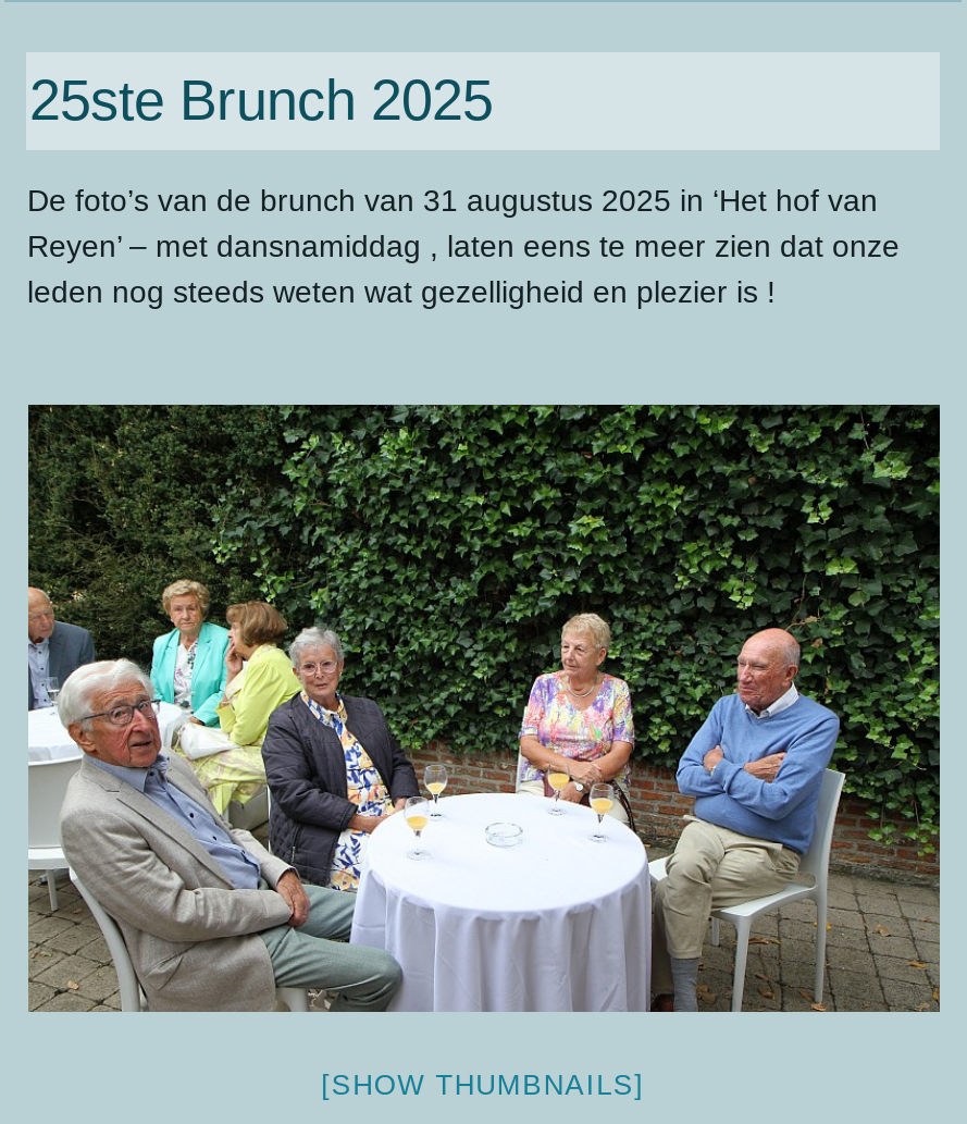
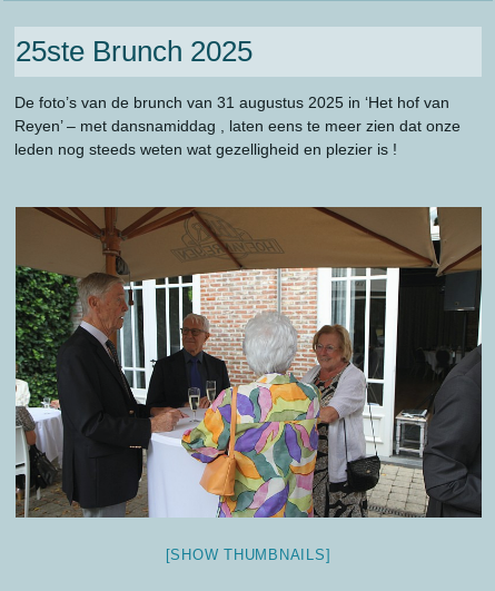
- [image]
+ [image]
